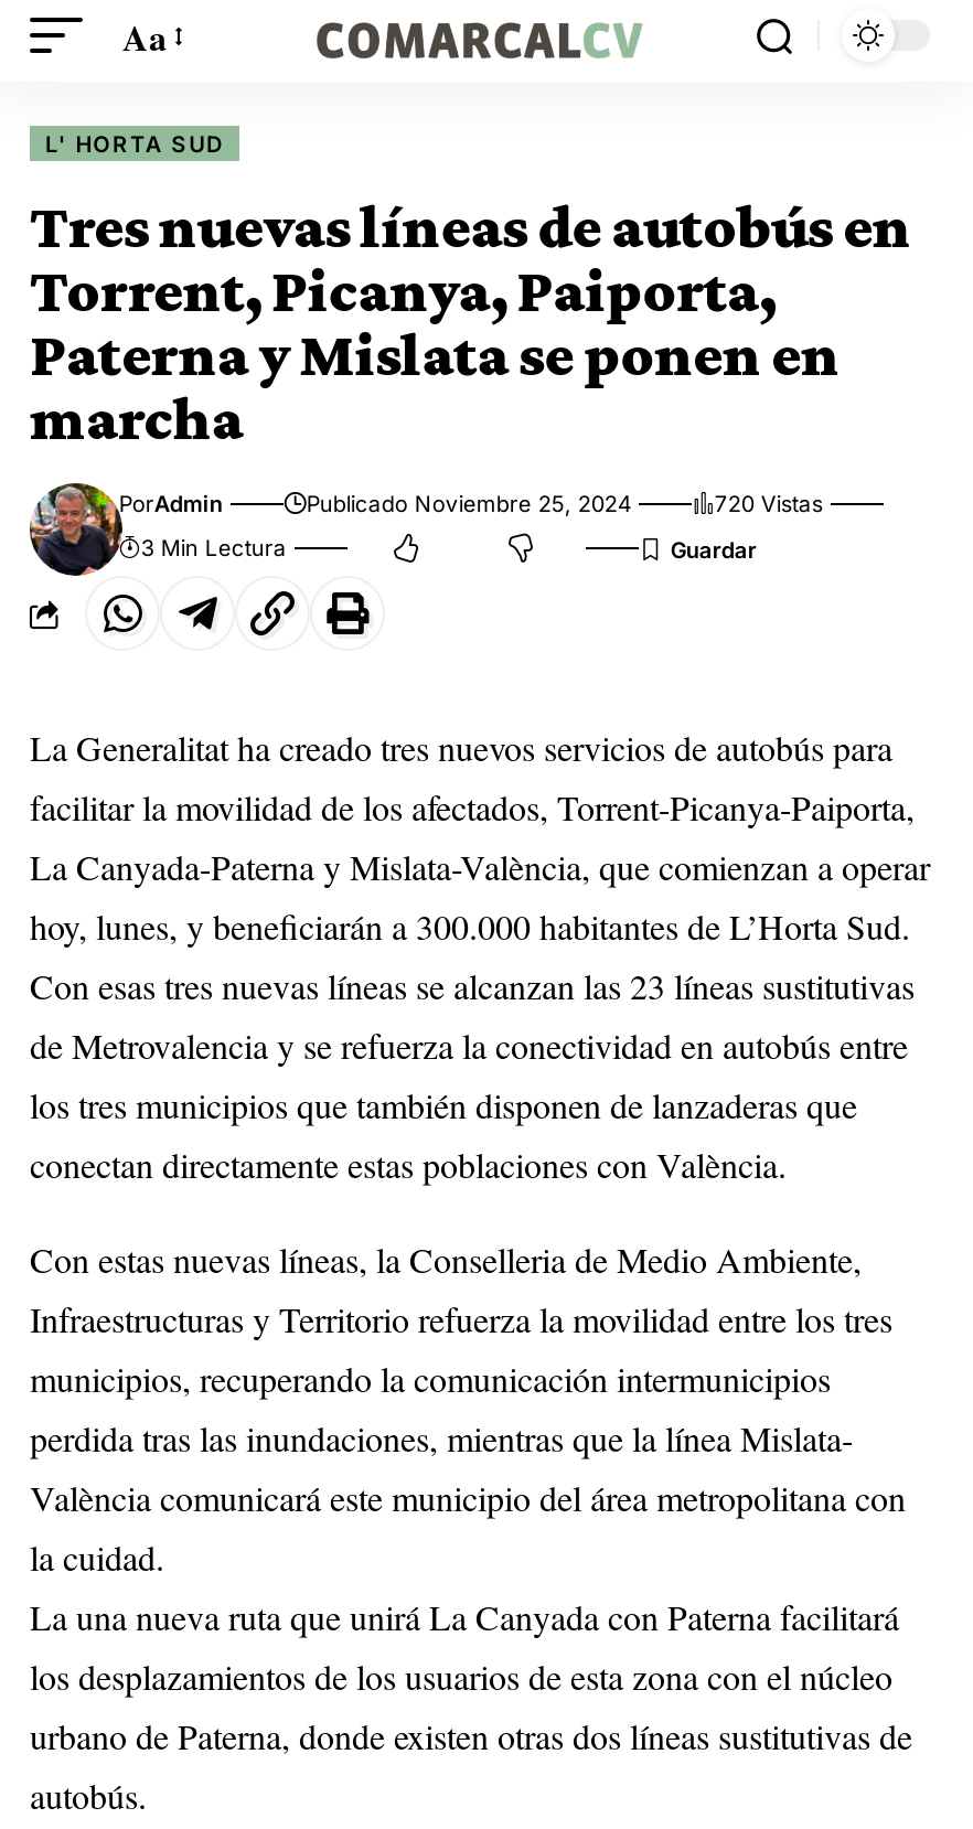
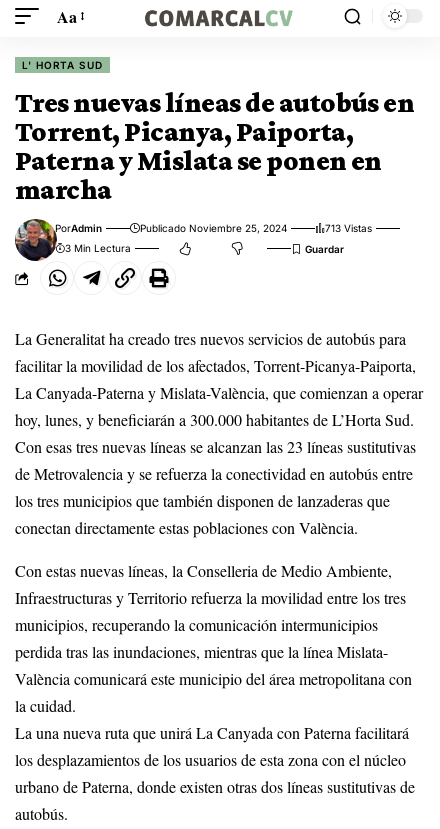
- 720 Vistas
+ 713 Vistas
